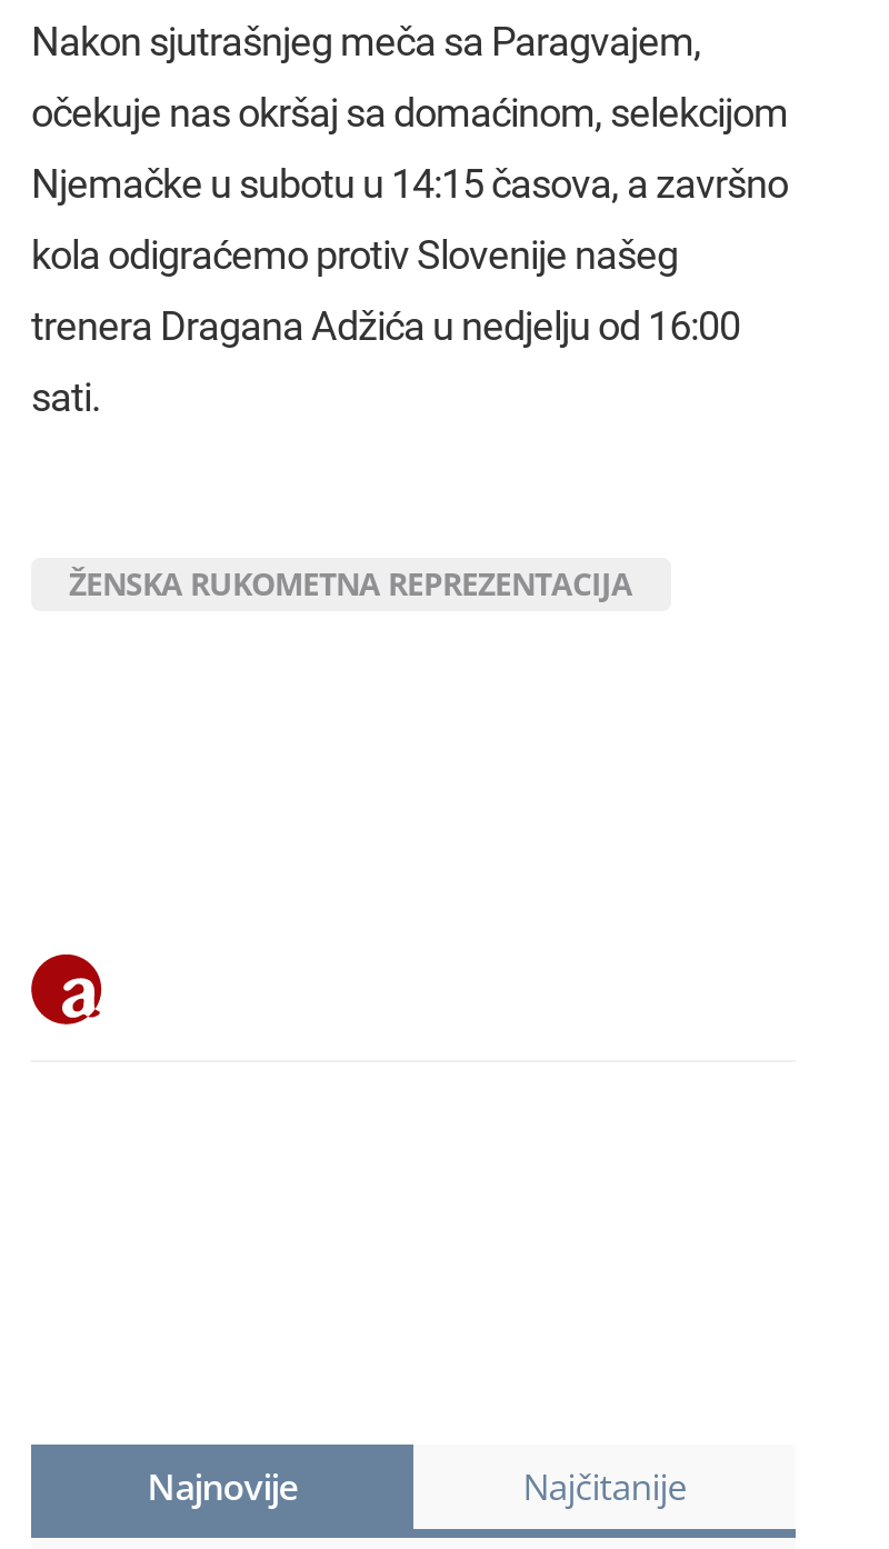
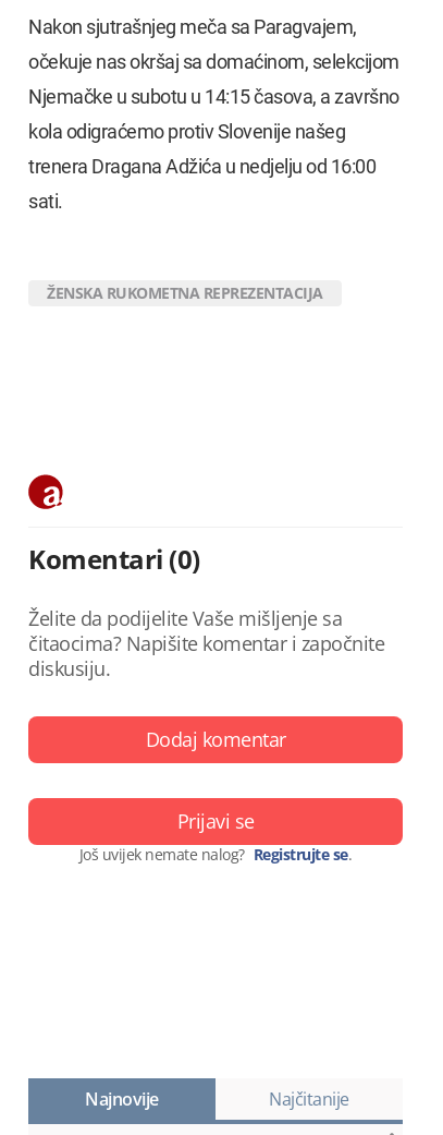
+ Komentari (0)
+ Želite da podijelite Vaše mišljenje sa
+ čitaocima? Napišite komentar i započnite
+ diskusiju.
+ Dodaj komentar
+ Prijavi se
+ Još uvijek nemate nalog? Registrujte se.
